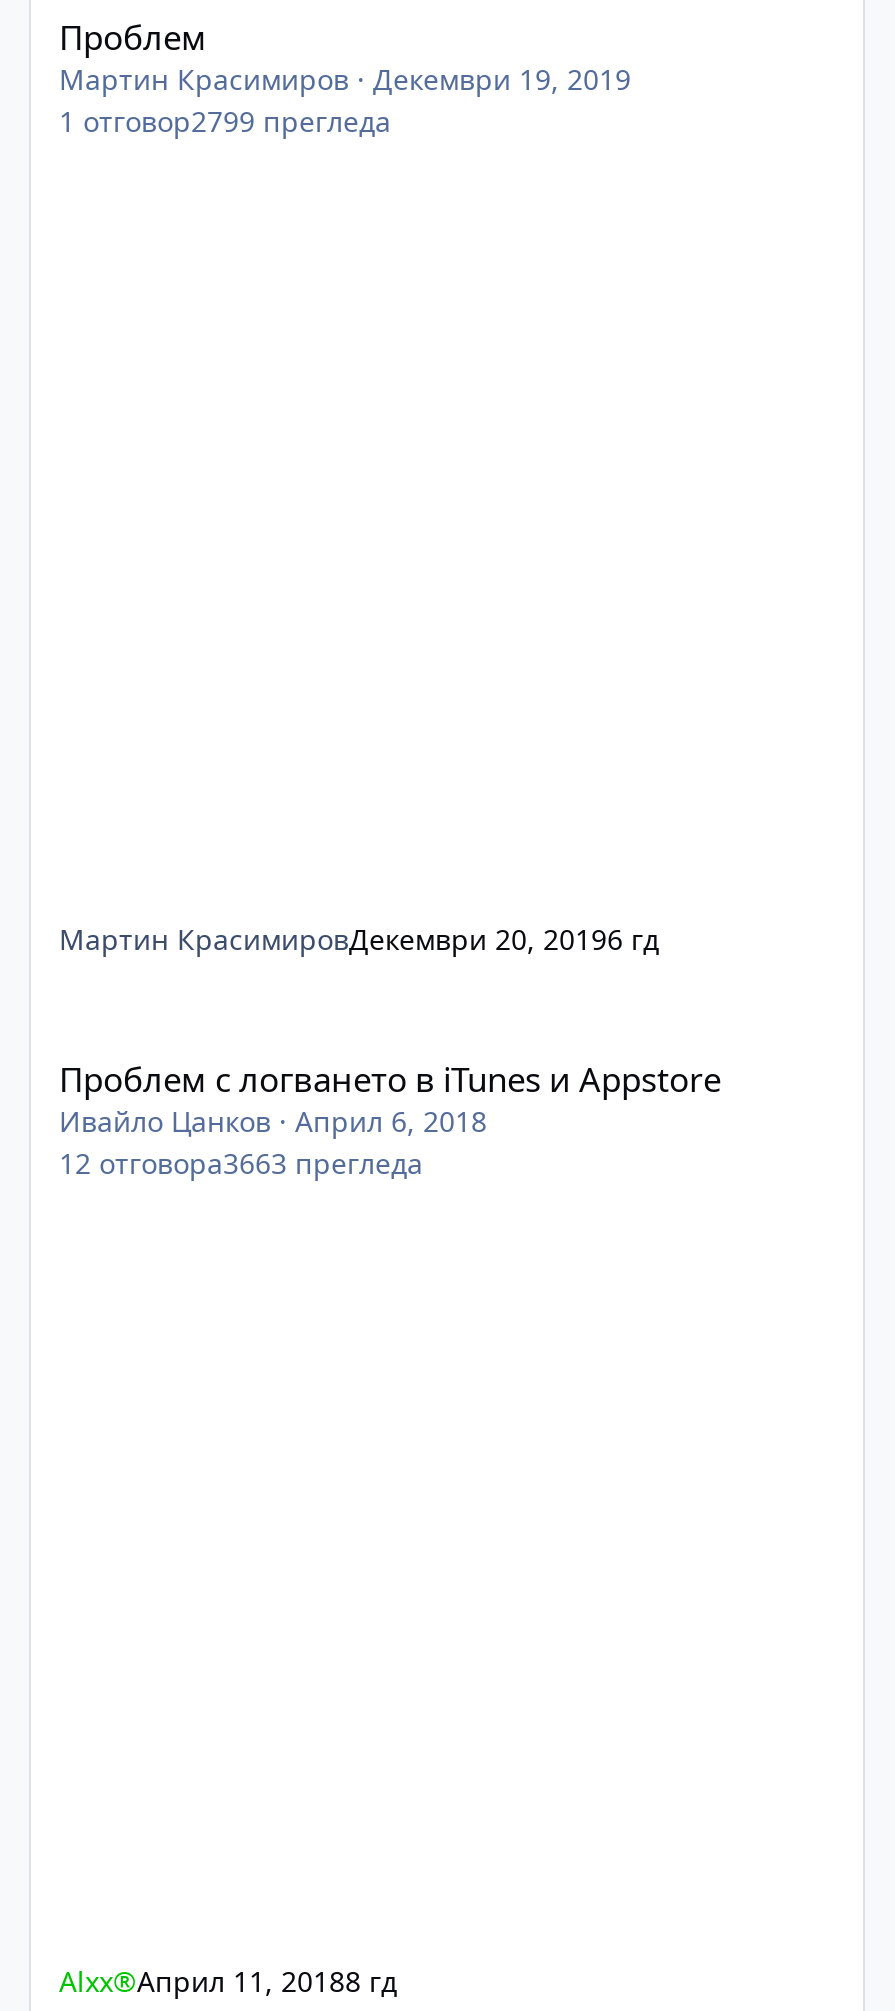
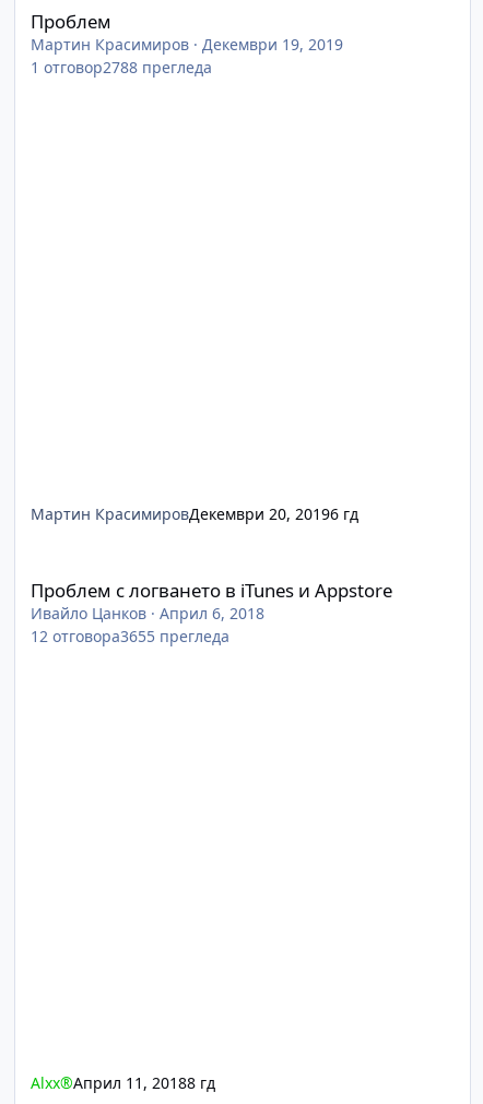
- 1 отговор2799 прегледа
+ 1 отговор2788 прегледа

- 12 отговора3663 прегледа
+ 12 отговора3655 прегледа
